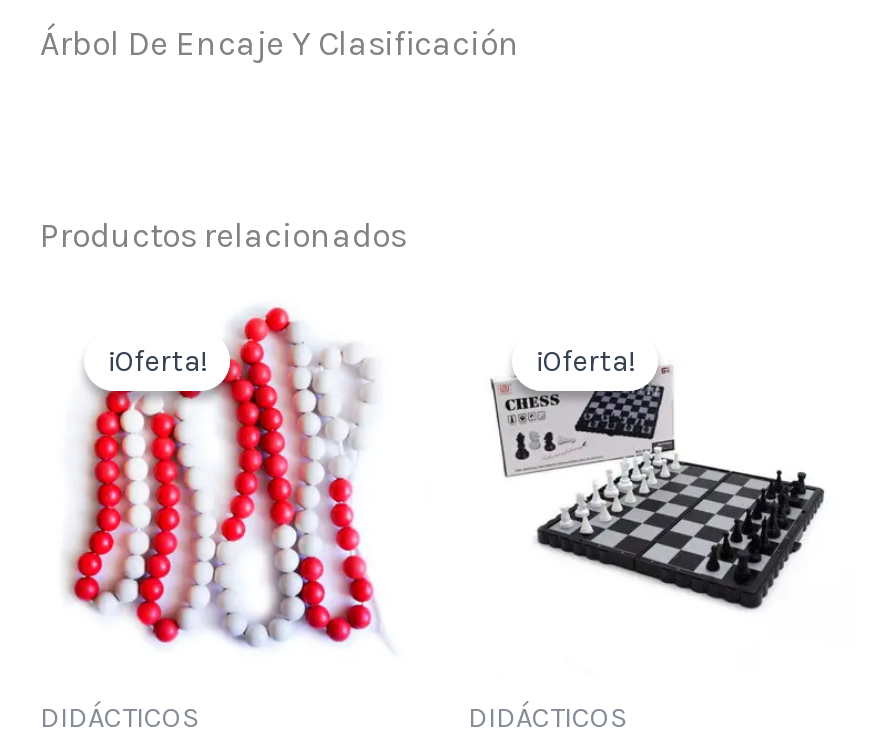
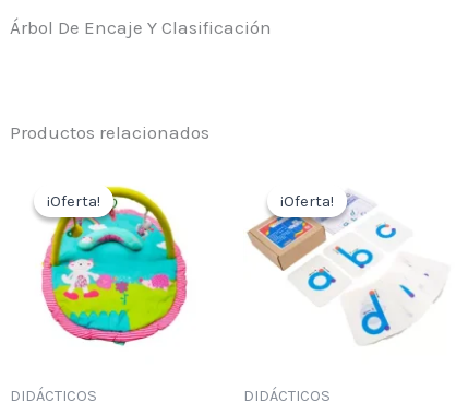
- [image]
+ [image]

- [image]
+ [image]
